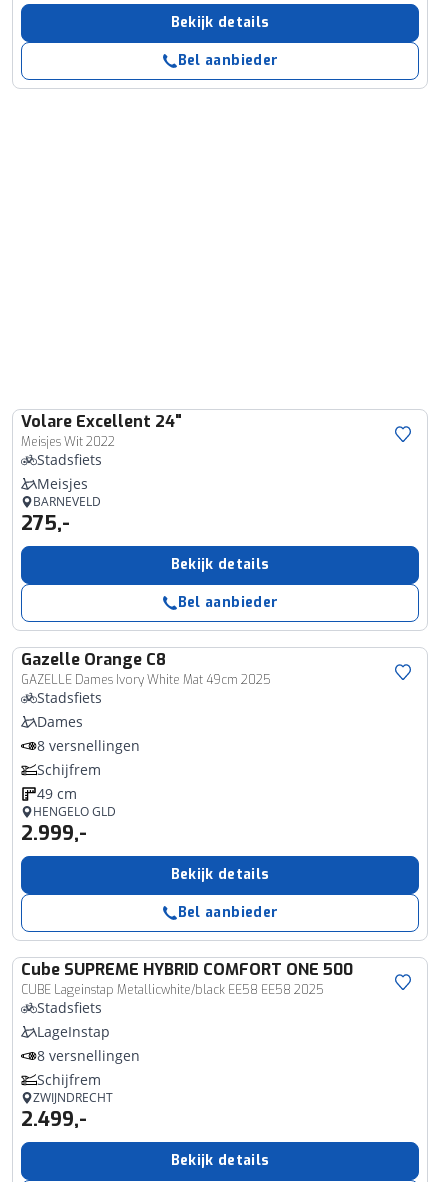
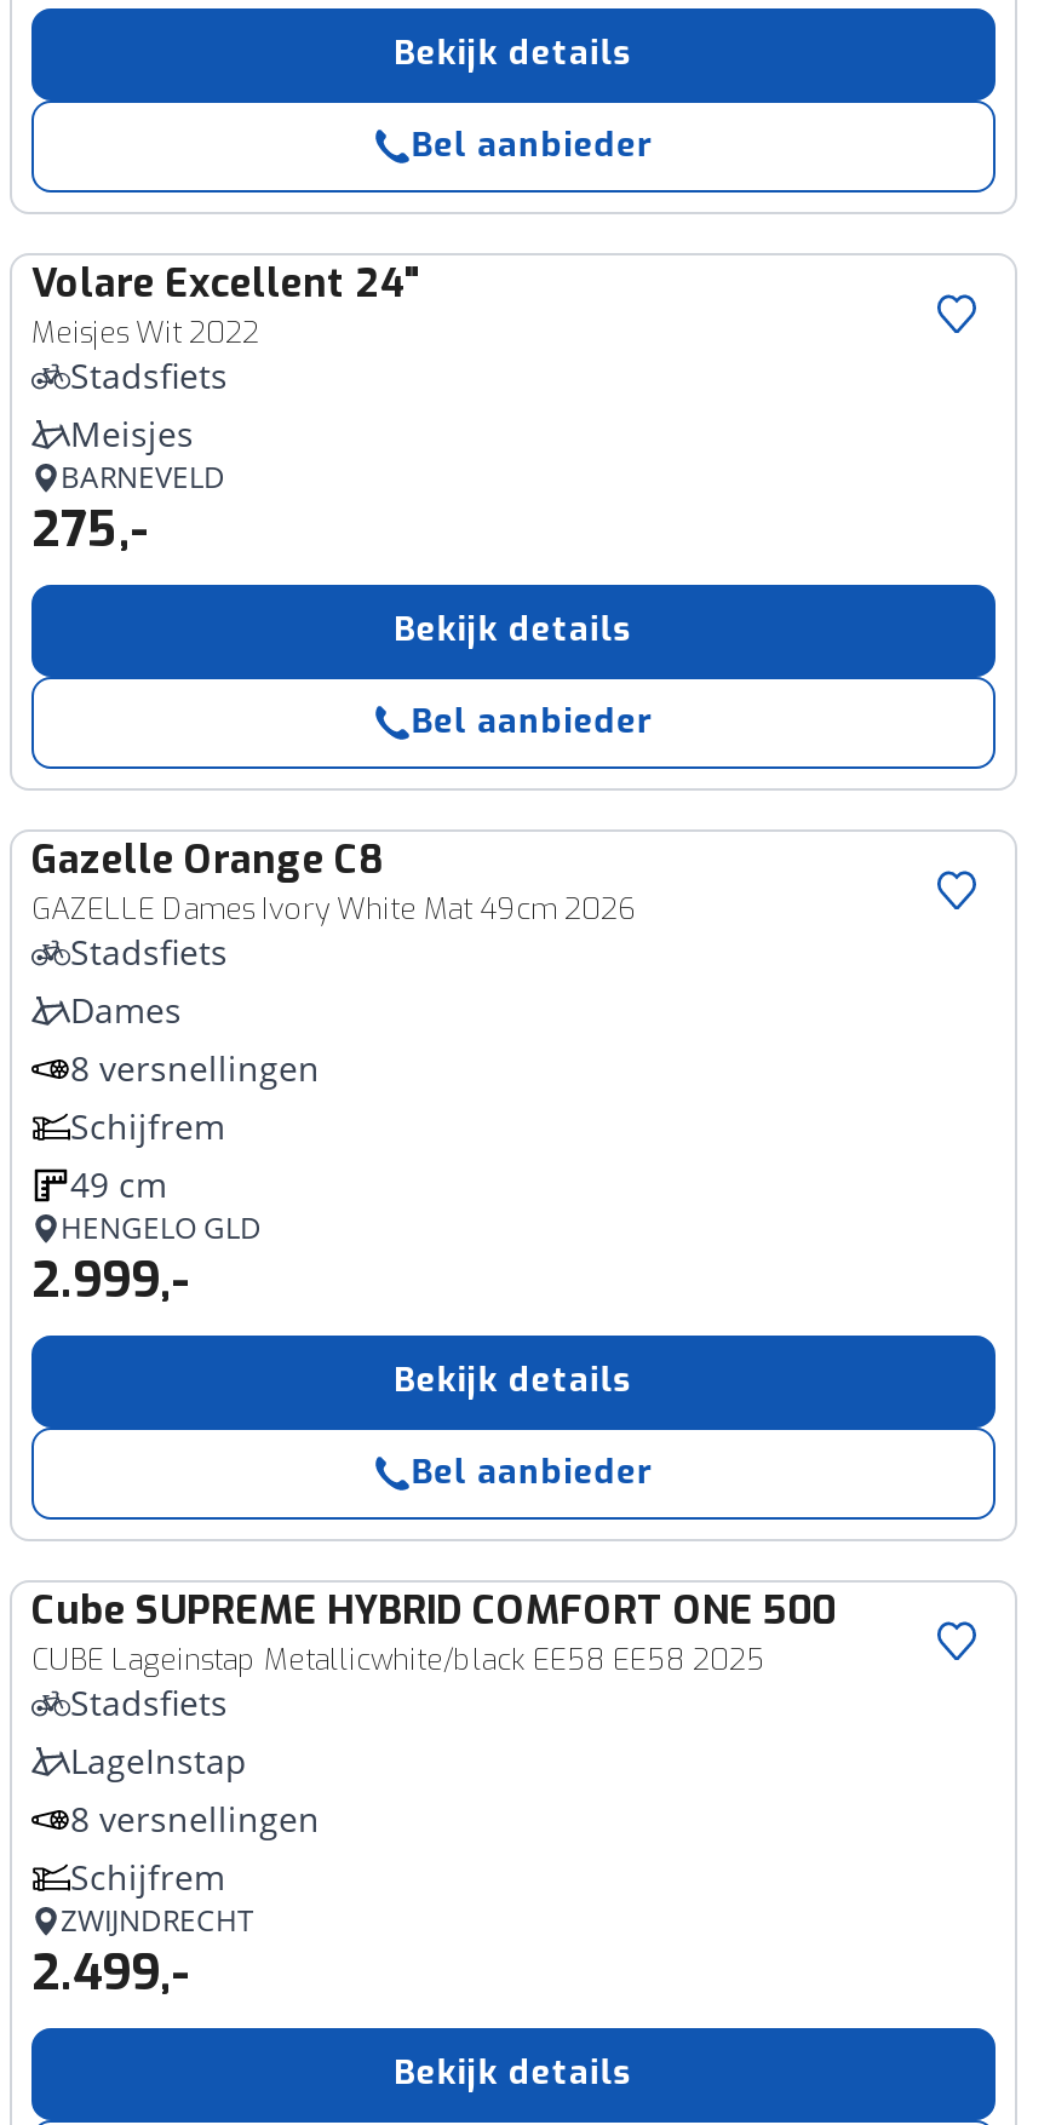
- GAZELLE Dames Ivory White Mat 49cm 2025
+ GAZELLE Dames Ivory White Mat 49cm 2026
